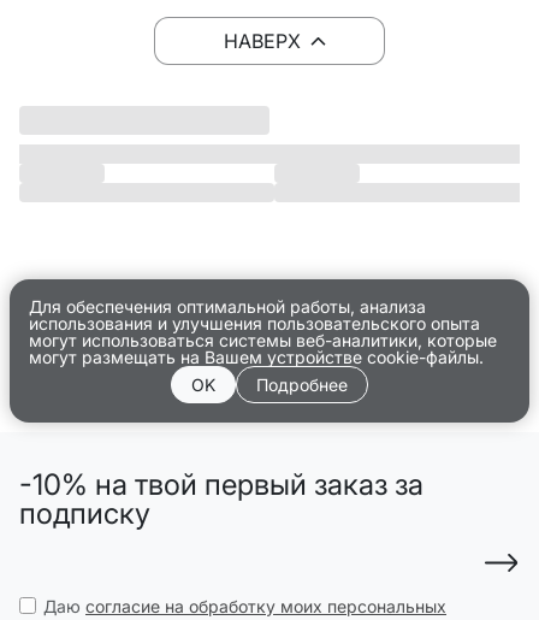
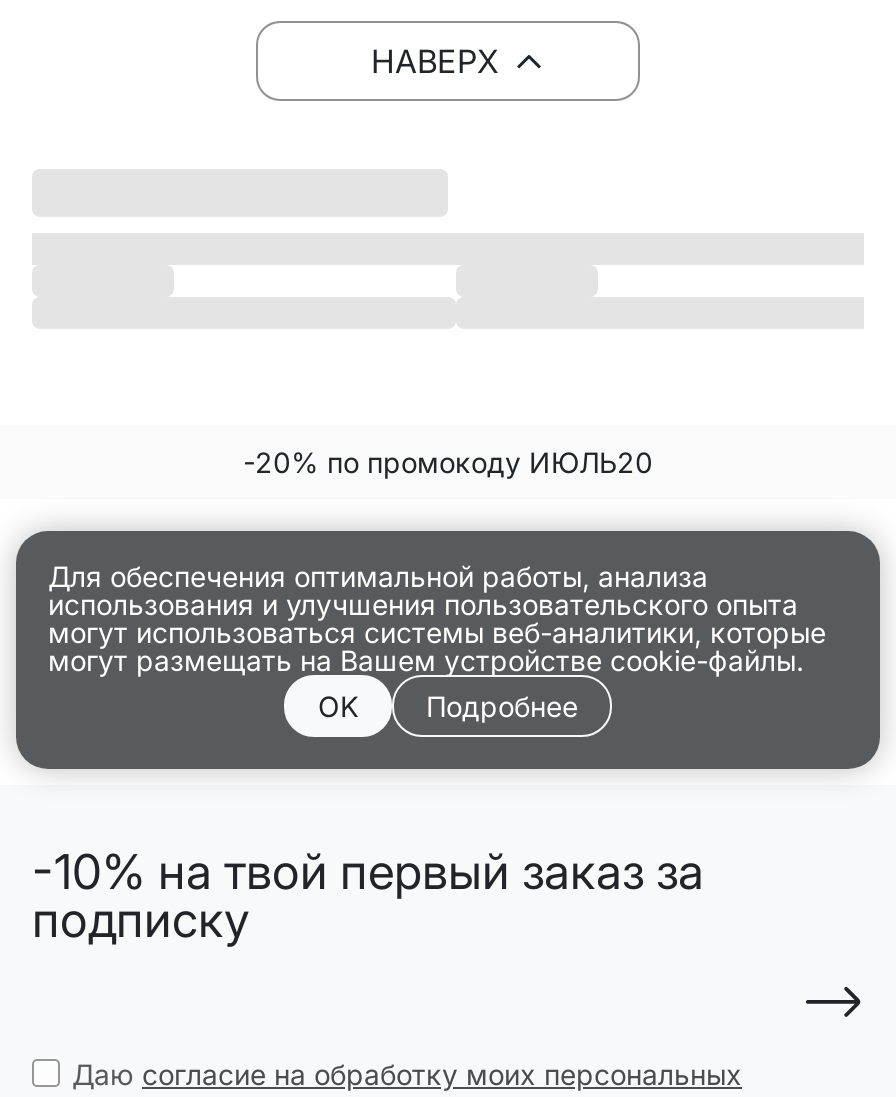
+ -20% по промокоду ИЮЛЬ20
